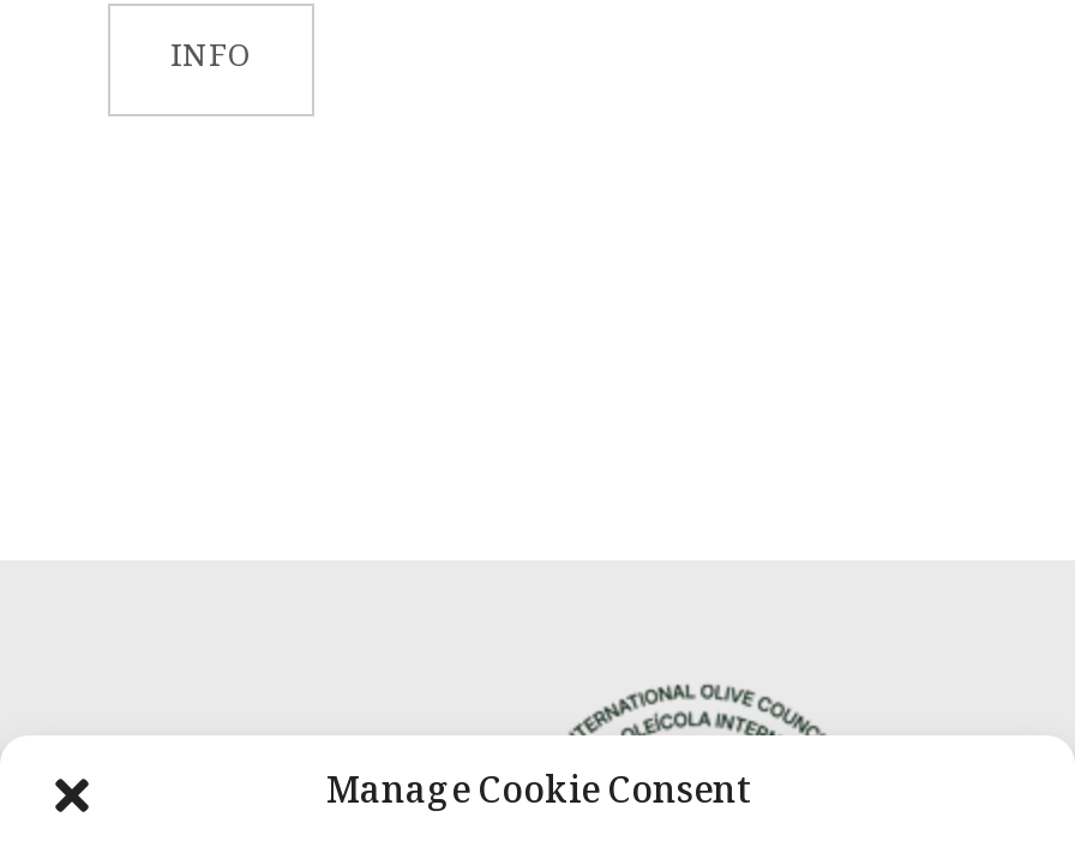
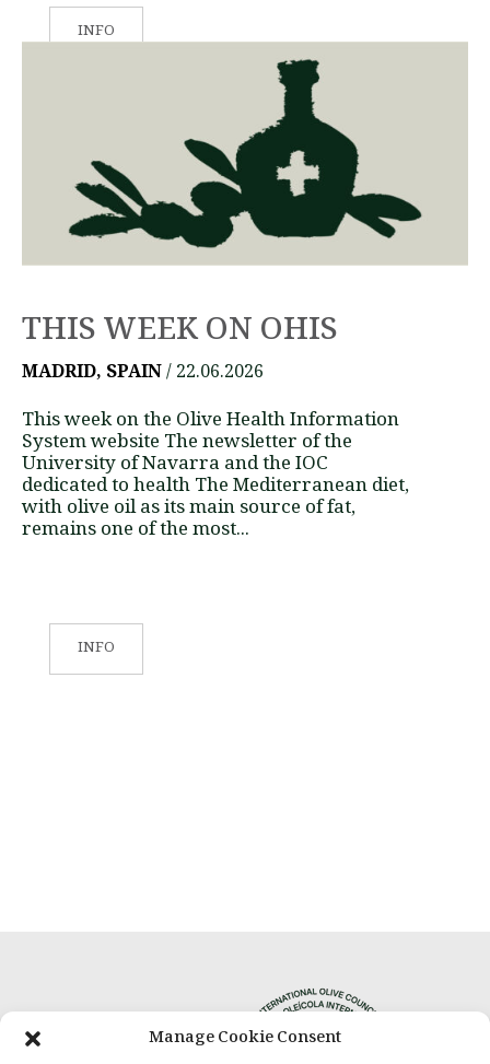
+ [image]
+ THIS WEEK ON OHIS
+ MADRID, SPAIN/ 22.06.2026
+ This week on the Olive Health Information
+ System website The newsletter of the
+ University of Navarra and the IOC
+ dedicated to health The Mediterranean diet,
+ with olive oil as its main source of fat,
+ remains one of the most...

+ INFO
